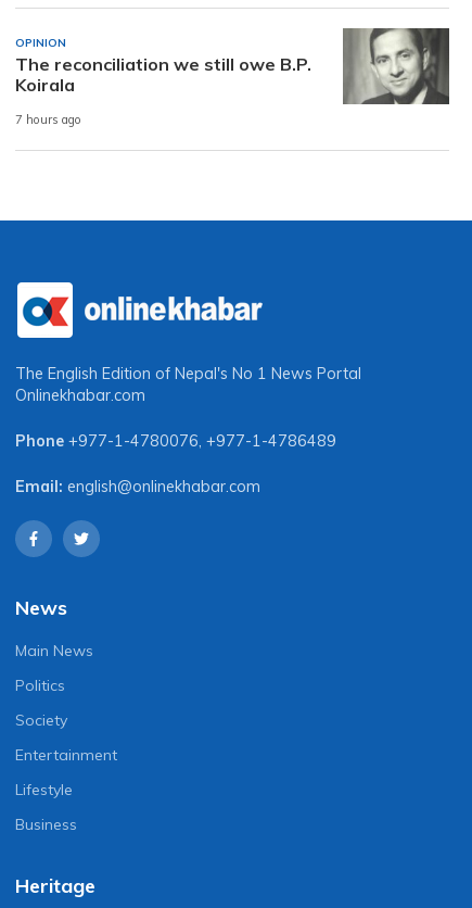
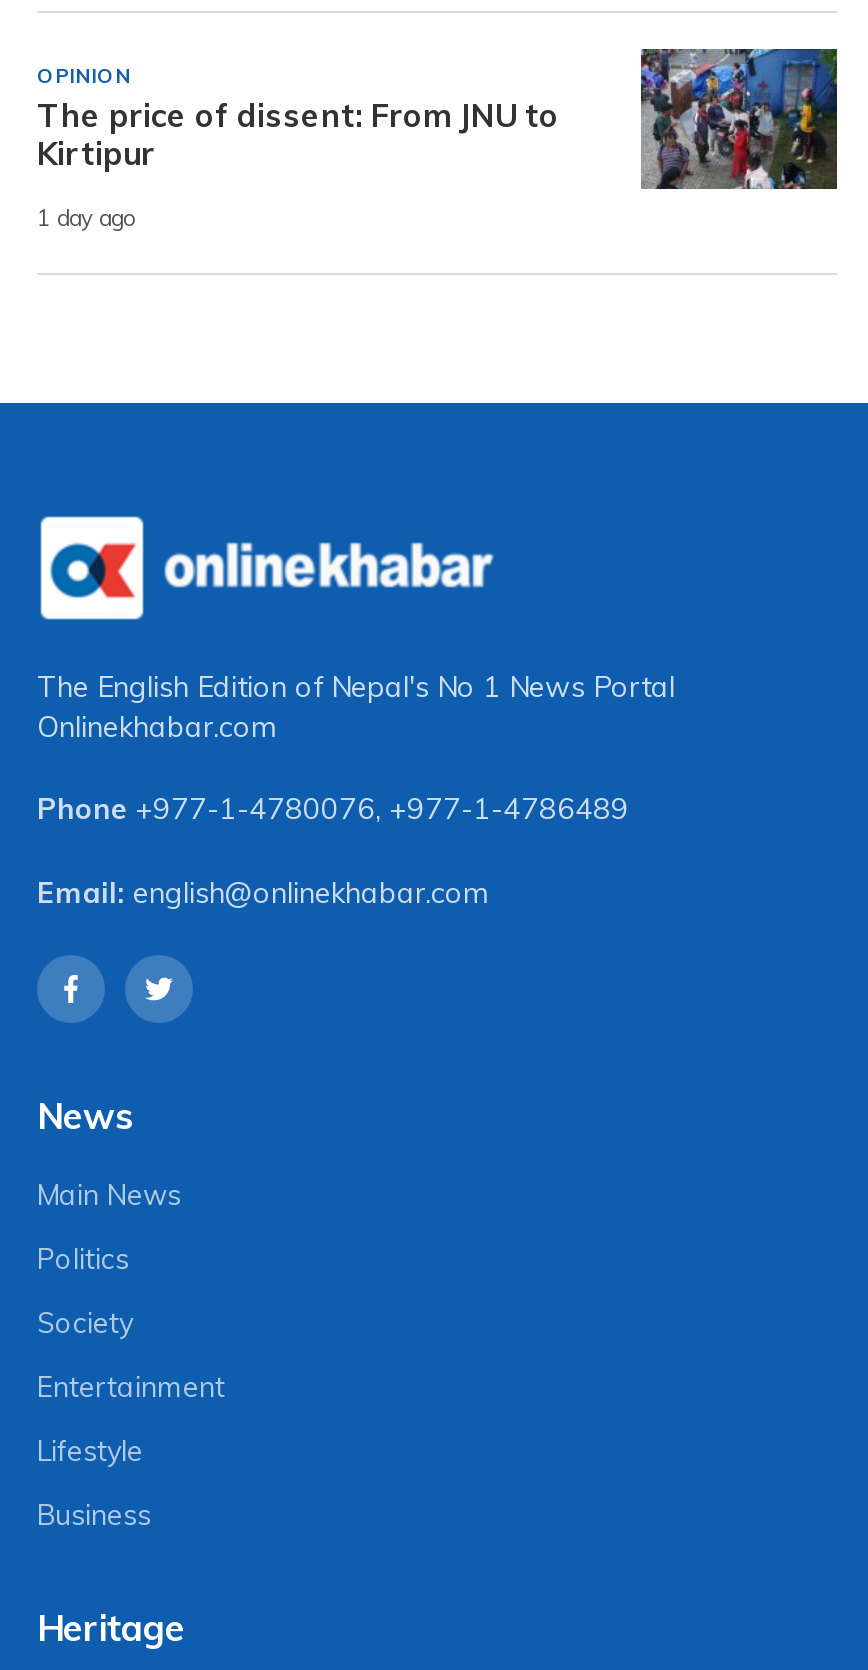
- [image]
+ [image]

- The reconciliation we still owe B.P.
- Koirala
+ The price of dissent: From JNU to
+ Kirtipur

- 7 hours ago
+ 1 day ago
